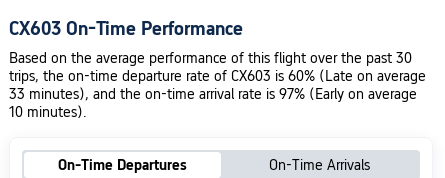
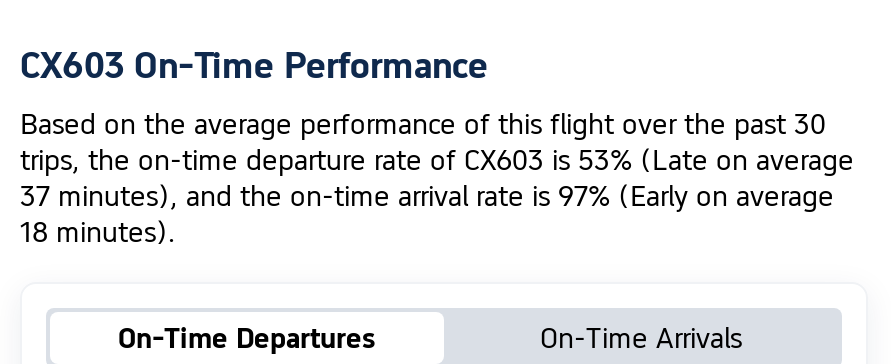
- trips, the on-time departure rate of CX603 is 60% (Late on average
+ trips, the on-time departure rate of CX603 is 53% (Late on average

- 33 minutes), and the on-time arrival rate is 97% (Early on average
+ 37 minutes), and the on-time arrival rate is 97% (Early on average

- 10 minutes).
+ 18 minutes).
